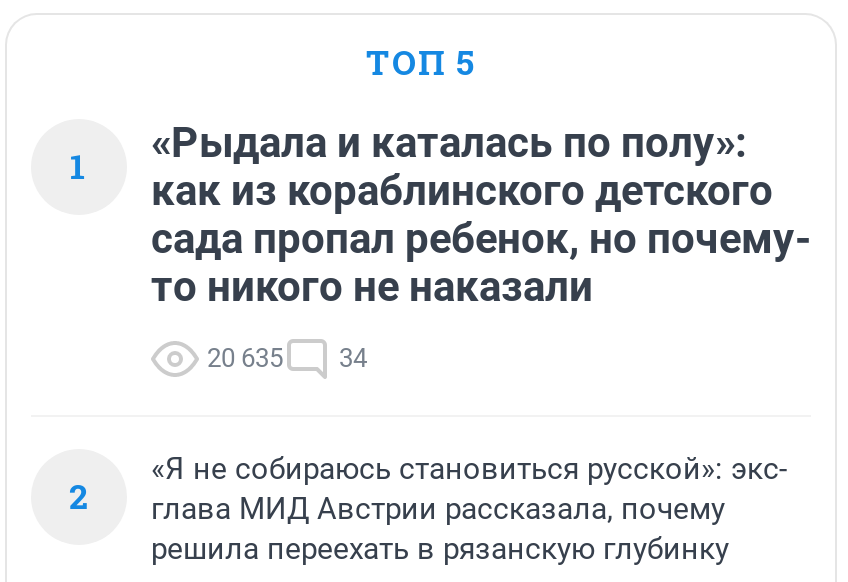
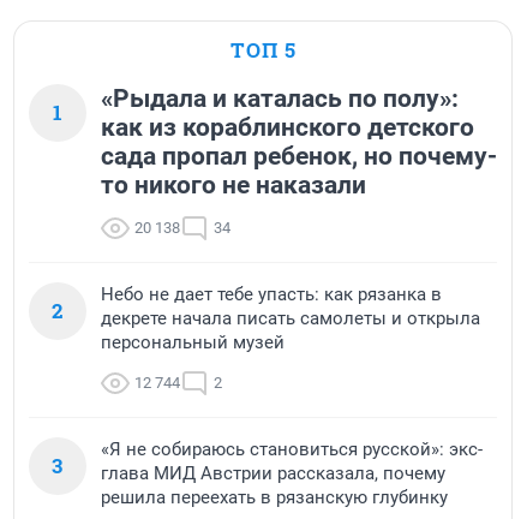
- 20 635 34
+ 20 138 34

+ Небо не дает тебе упасть: как рязанка в
+ декрете начала писать самолеты и открыла
+ персональный музей
+ 12 744
+ 2
+ 3
